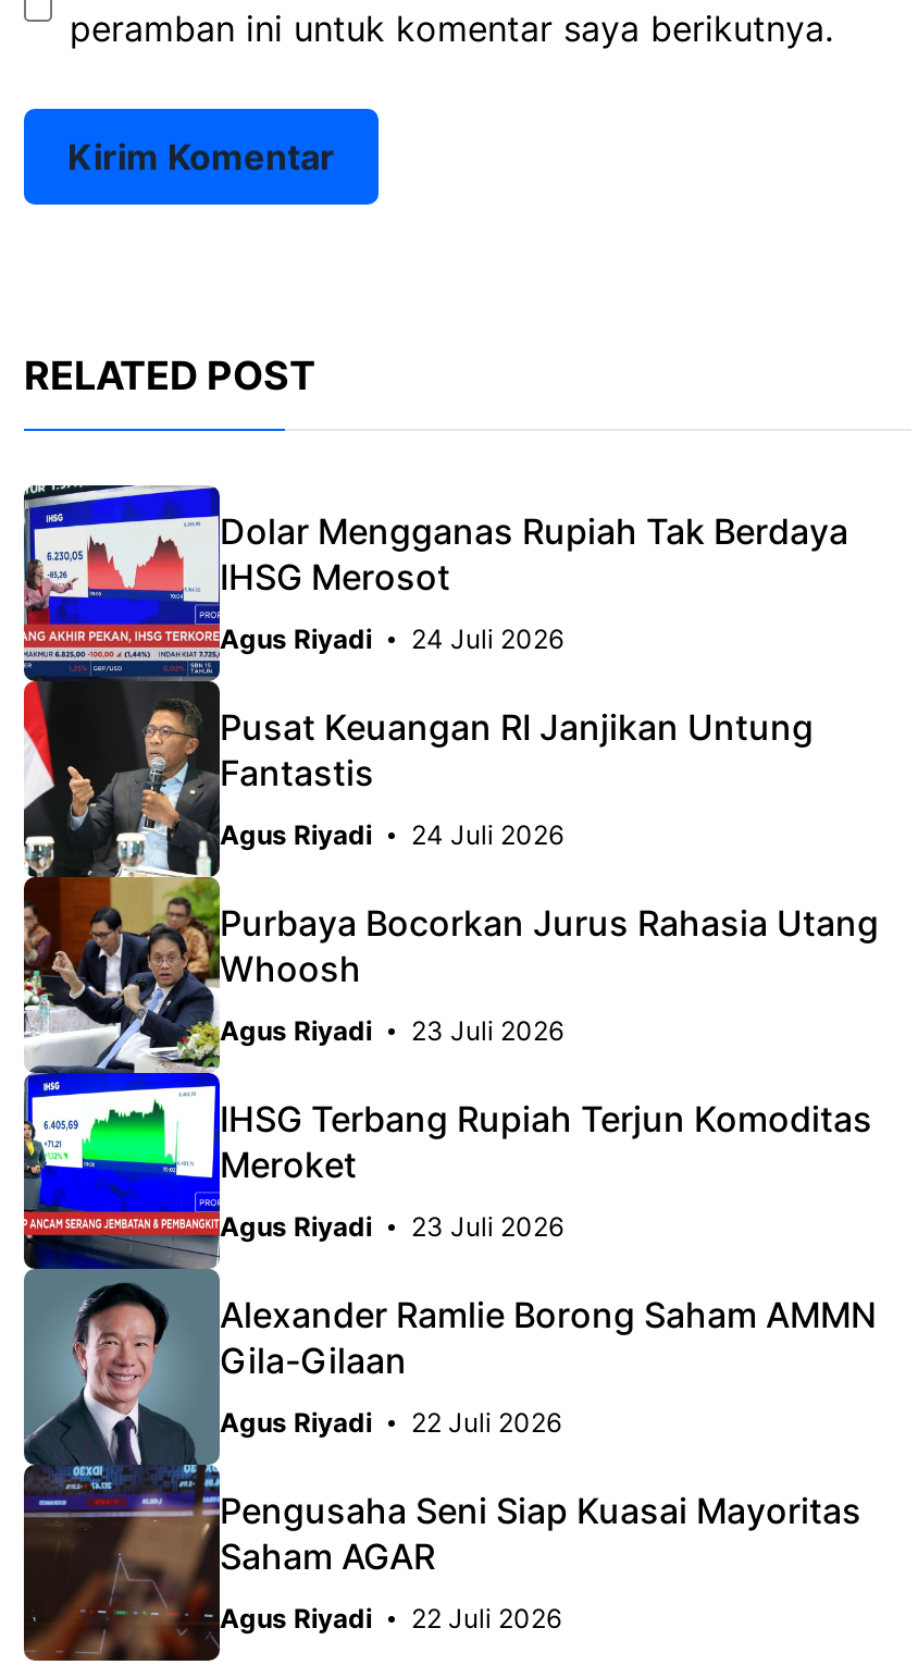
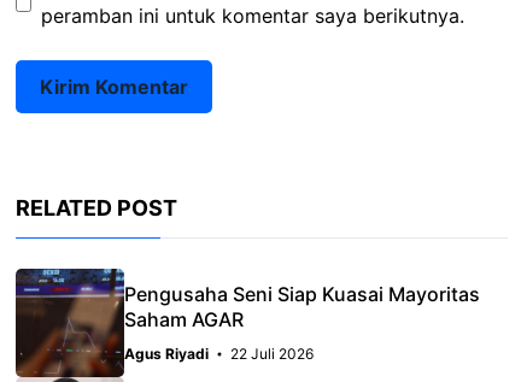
- [image]
- Dolar Mengganas Rupiah Tak Berdaya
- IHSG Merosot
- Agus Riyadi
- 24 Juli 2026
- Pusat Keuangan RI Janjikan Untung
- Fantastis
- Agus Riyadi
- 24 Juli 2026
- Purbaya Bocorkan Jurus Rahasia Utang
- Whoosh
- Agus Riyadi
- 23 Juli 2026
- IHSG Terbang Rupiah Terjun Komoditas
- Meroket
- Agus Riyadi
- 23 Juli 2026
- Alexander Ramlie Borong Saham AMMN
- Gila-Gilaan
- Agus Riyadi
- 22 Juli 2026
